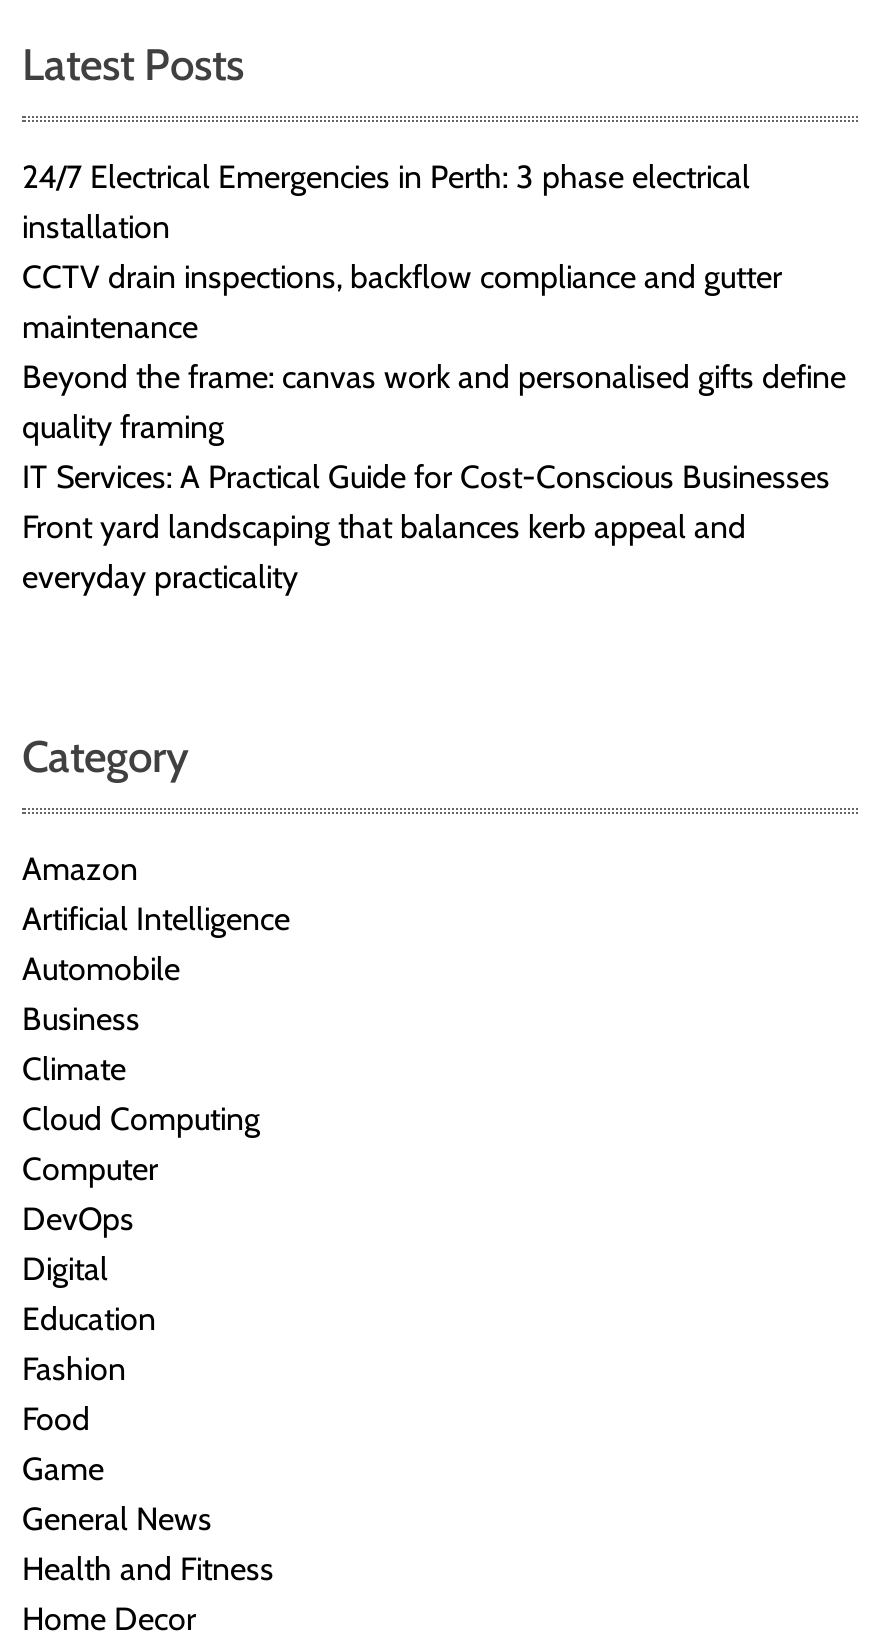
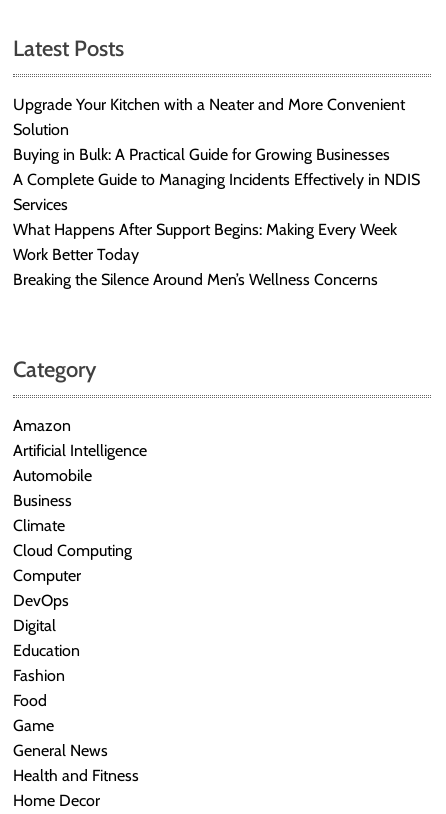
- 24/7 Electrical Emergencies in Perth: 3 phase electrical
- installation
- CCTV drain inspections, backflow compliance and gutter
- maintenance
- Beyond the frame: canvas work and personalised gifts define
- quality framing
- IT Services: A Practical Guide for Cost-Conscious Businesses
- Front yard landscaping that balances kerb appeal and
- everyday practicality
+ Upgrade Your Kitchen with a Neater and More Convenient
+ Solution
+ Buying in Bulk: A Practical Guide for Growing Businesses
+ A Complete Guide to Managing Incidents Effectively in NDIS
+ Services
+ What Happens After Support Begins: Making Every Week
+ Work Better Today
+ Breaking the Silence Around Men’s Wellness Concerns
